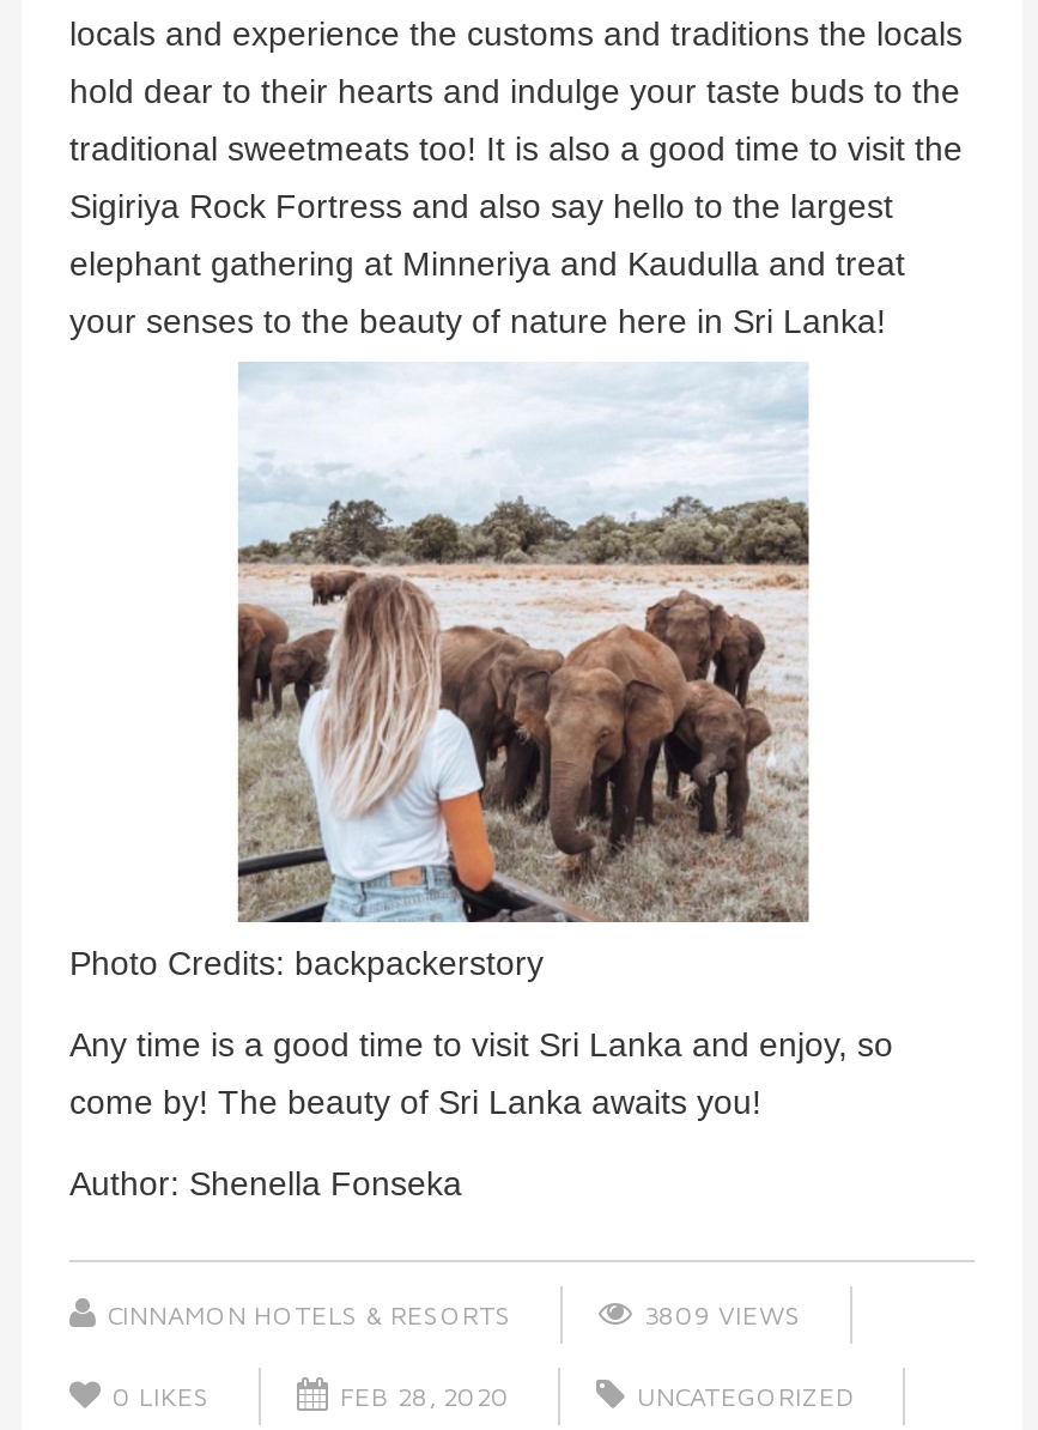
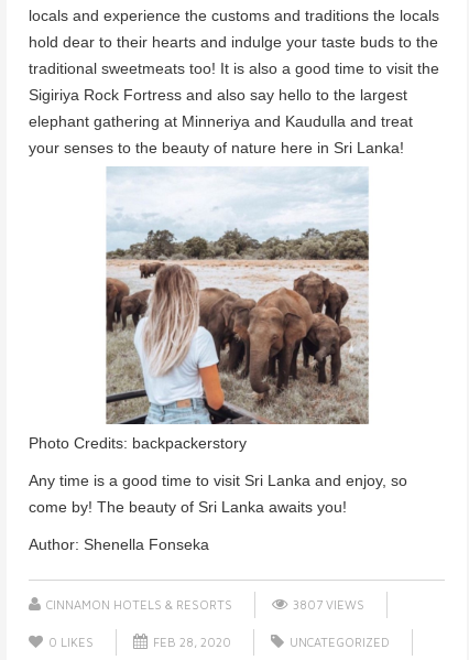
- 3809 VIEWS
+ 3807 VIEWS
